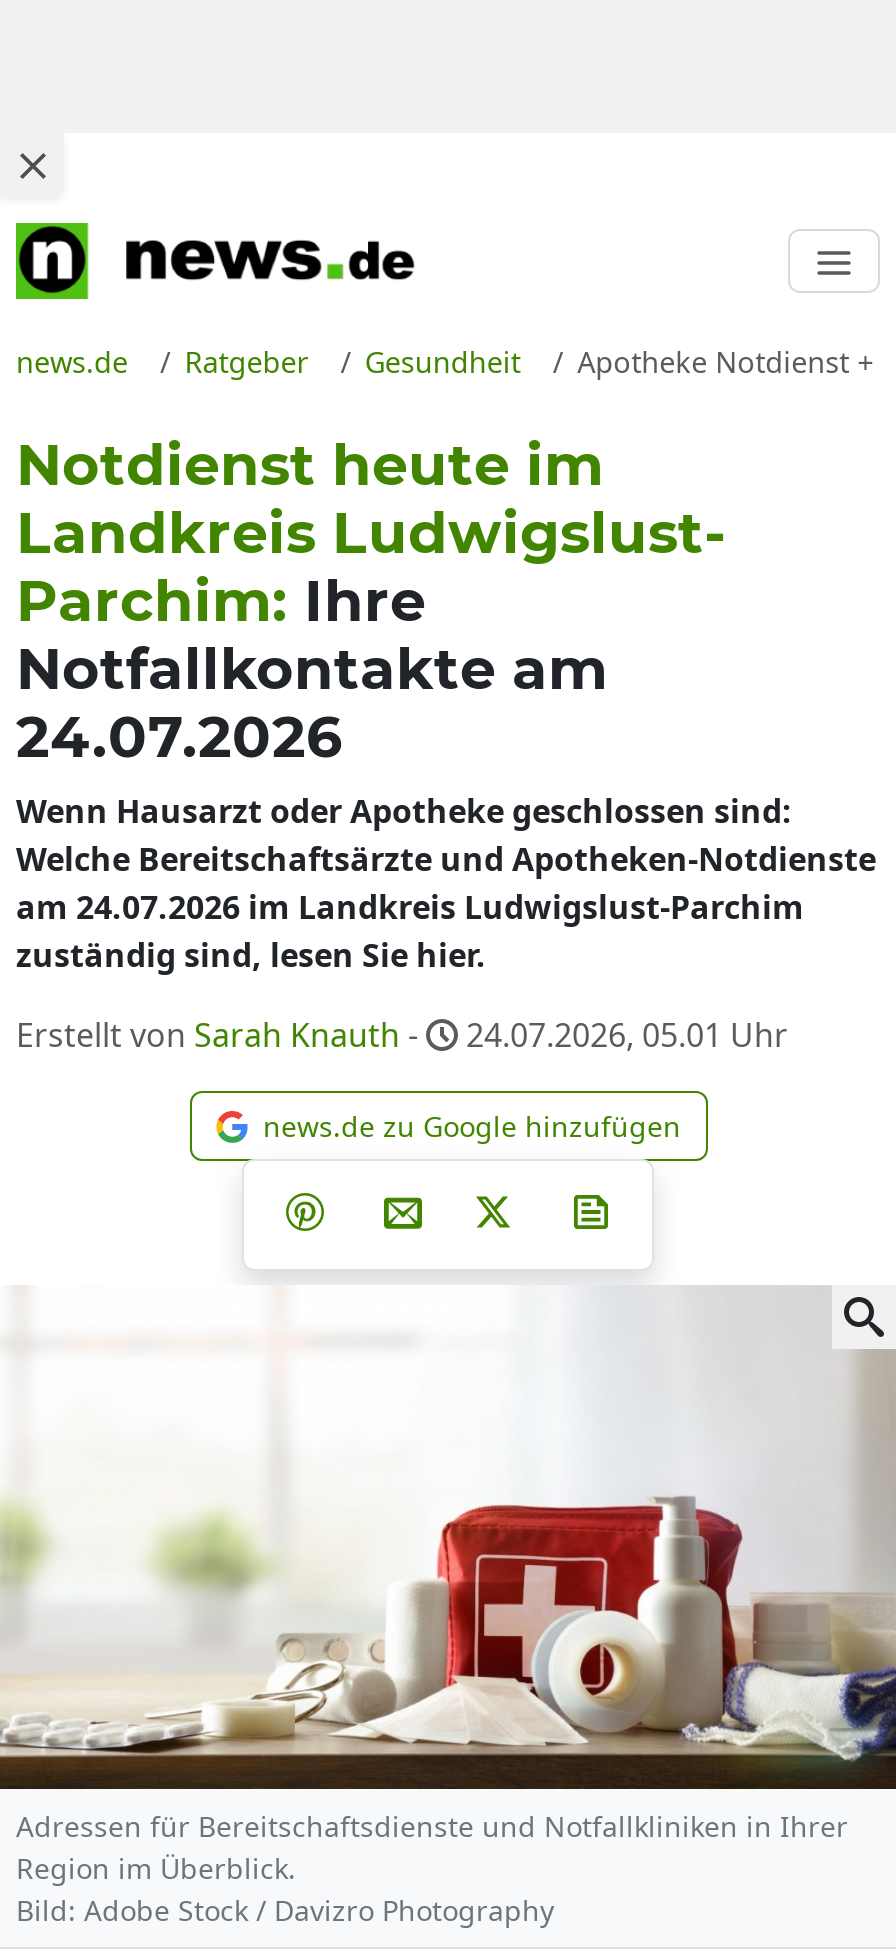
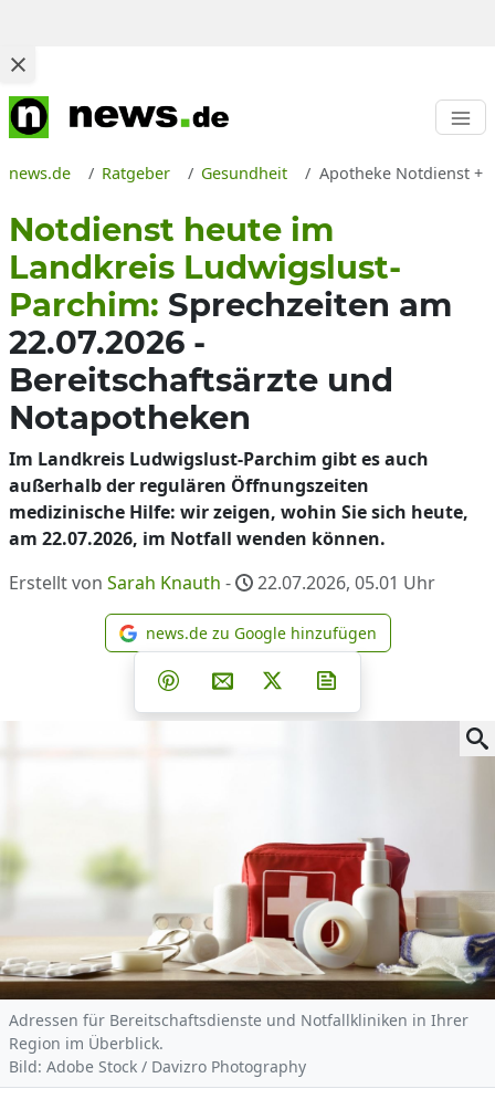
- Parchim: Ihre
- Notfallkontakte am
- 24.07.2026
- Wenn Hausarzt oder Apotheke geschlossen sind:
- Welche Bereitschaftsärzte und Apotheken-Notdienste
- am 24.07.2026 im Landkreis Ludwigslust-Parchim
- zuständig sind, lesen Sie hier.
+ Parchim: Sprechzeiten am
+ 22.07.2026 -
+ Bereitschaftsärzte und
+ Notapotheken
+ Im Landkreis Ludwigslust-Parchim gibt es auch
+ außerhalb der regulären Öffnungszeiten
+ medizinische Hilfe: wir zeigen, wohin Sie sich heute,
+ am 22.07.2026, im Notfall wenden können.

- Erstellt von Sarah Knauth - 24.07.2026, 05.01 Uhr
+ Erstellt von Sarah Knauth - 22.07.2026, 05.01 Uhr
